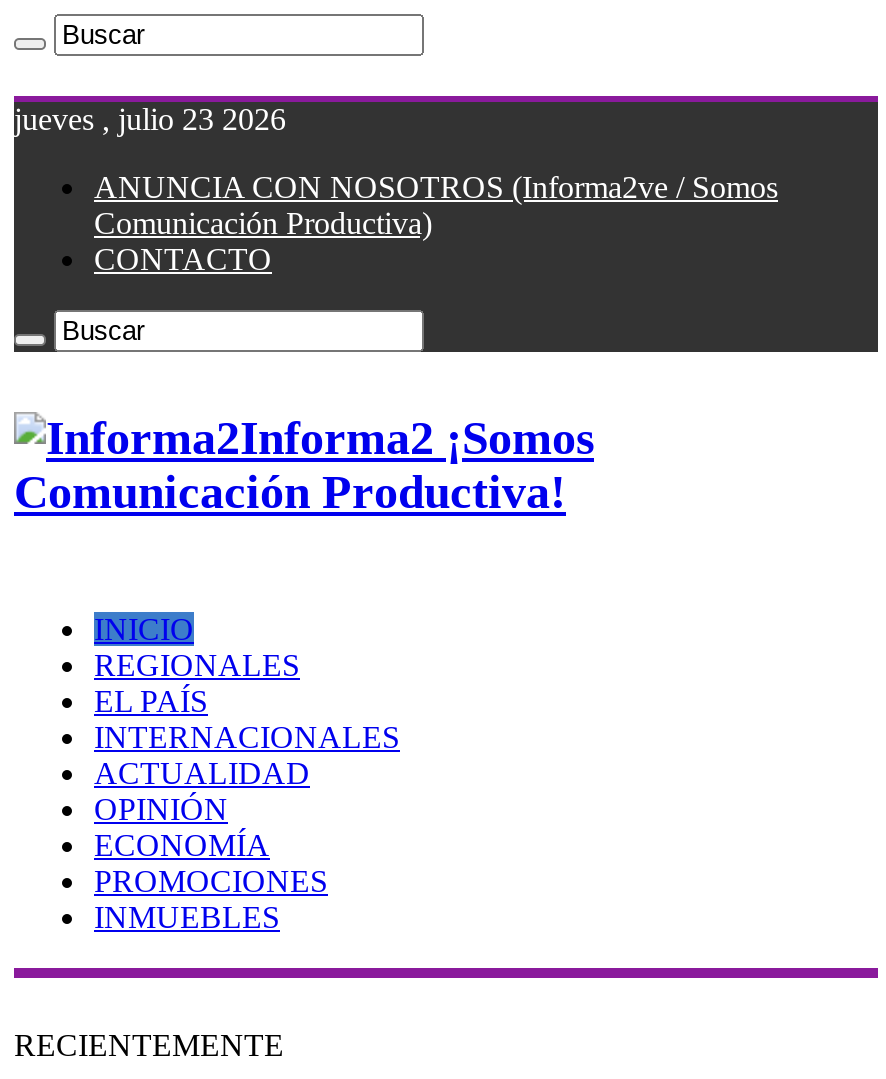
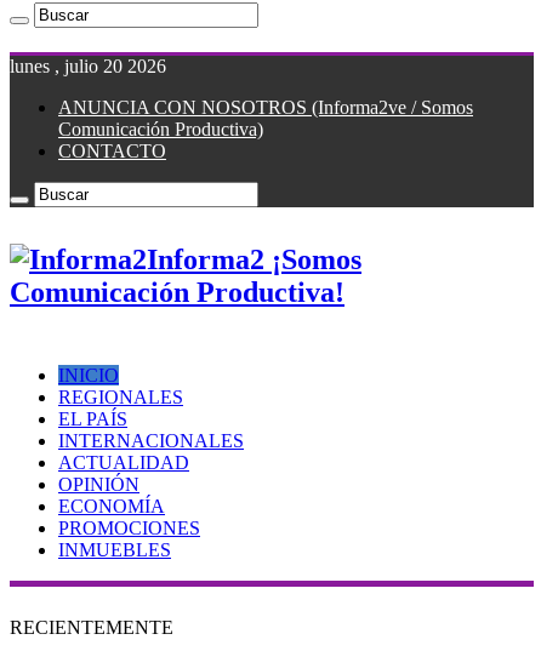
- jueves , julio 23 2026
+ lunes , julio 20 2026
